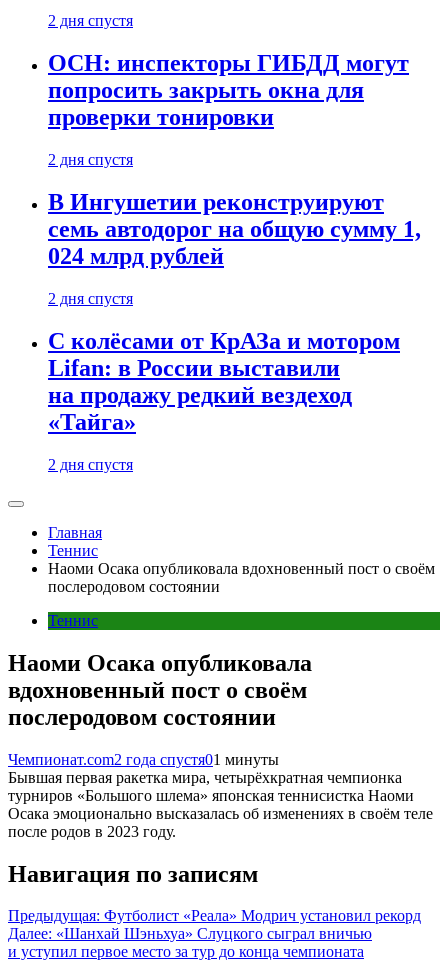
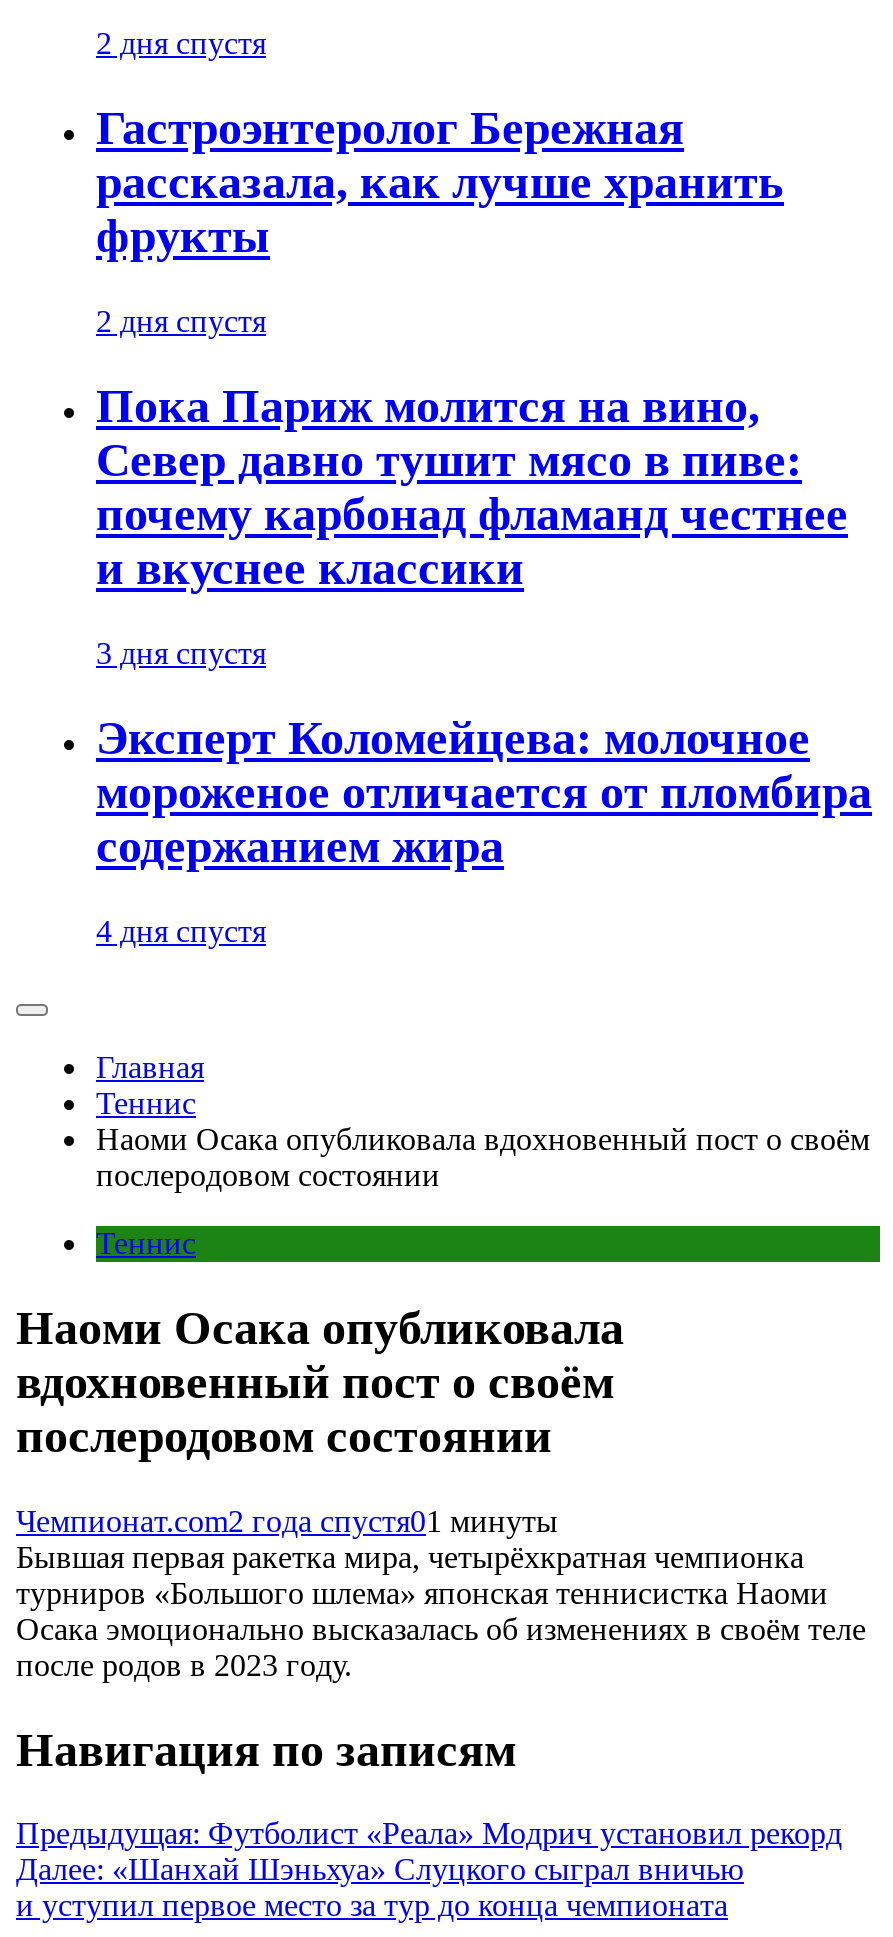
- ОСН: инспекторы ГИБДД могут
- попросить закрыть окна для
- проверки тонировки
+ Гастроэнтеролог Бережная
+ рассказала, как лучше хранить
+ фрукты

- В Ингушетии реконструируют
- семь автодорог на общую сумму 1,
- 024 млрд рублей
+ Пока Париж молится на вино,
+ Север давно тушит мясо в пиве:
+ почему карбонад фламанд честнее
+ и вкуснее классики

- 2 дня спустя
+ 3 дня спустя

- С колёсами от КрАЗа и мотором
- Lifan: в России выставили
- на продажу редкий вездеход
- «Тайга»
+ Эксперт Коломейцева: молочное
+ мороженое отличается от пломбира
+ содержанием жира

- 2 дня спустя
+ 4 дня спустя
